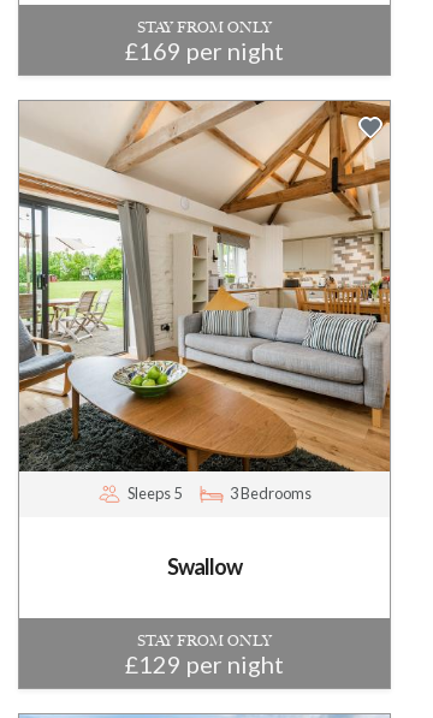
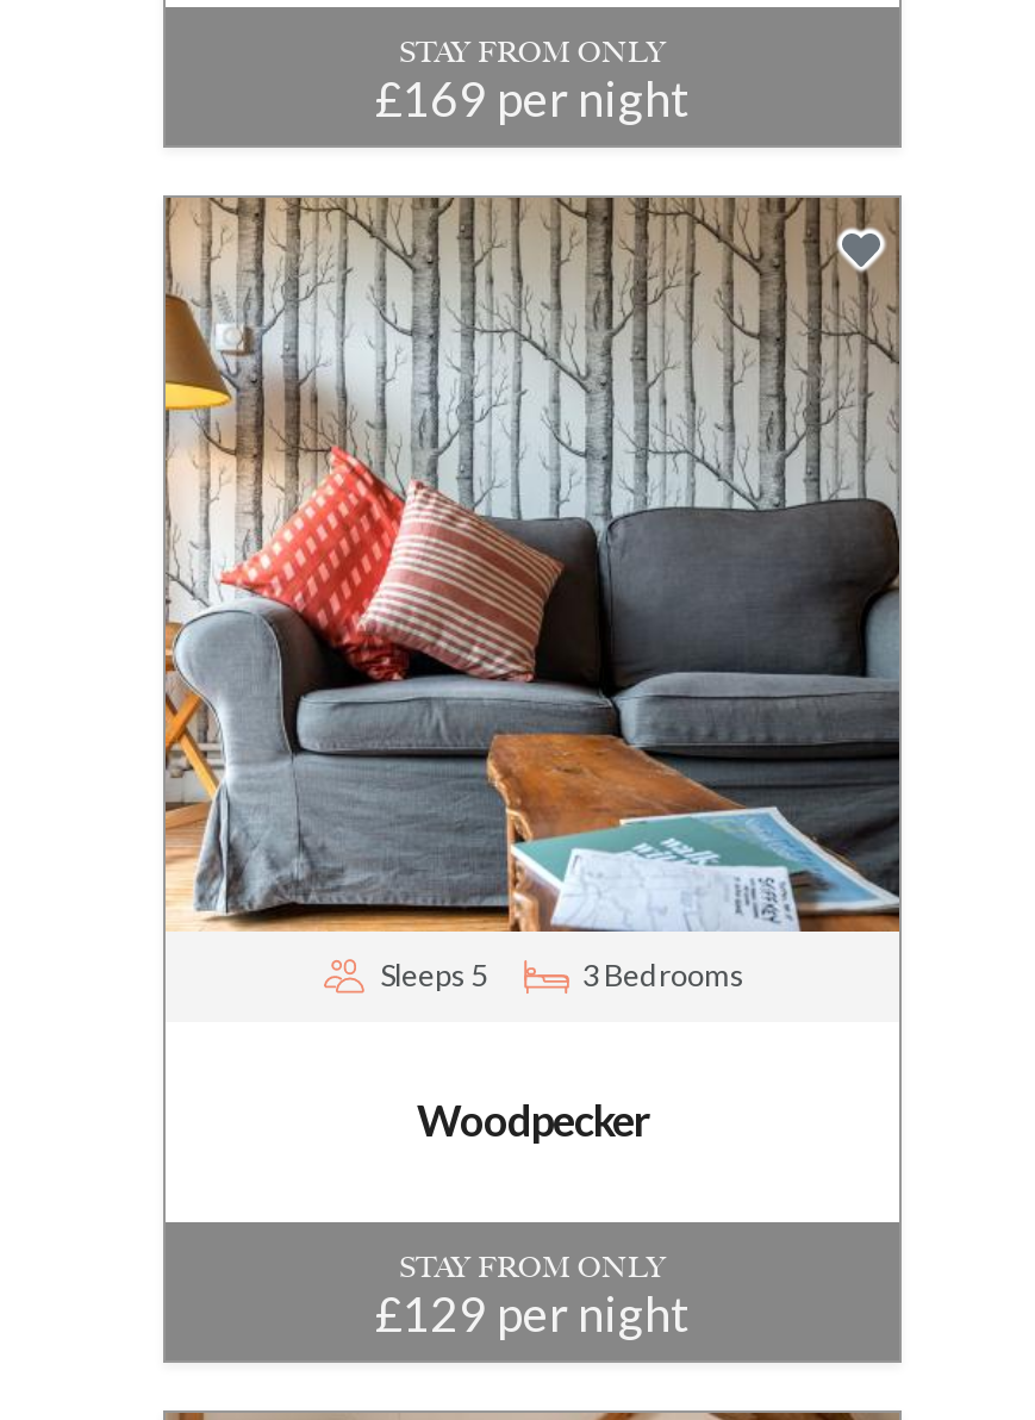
- [image]
+ [image]

- Swallow
+ Woodpecker
